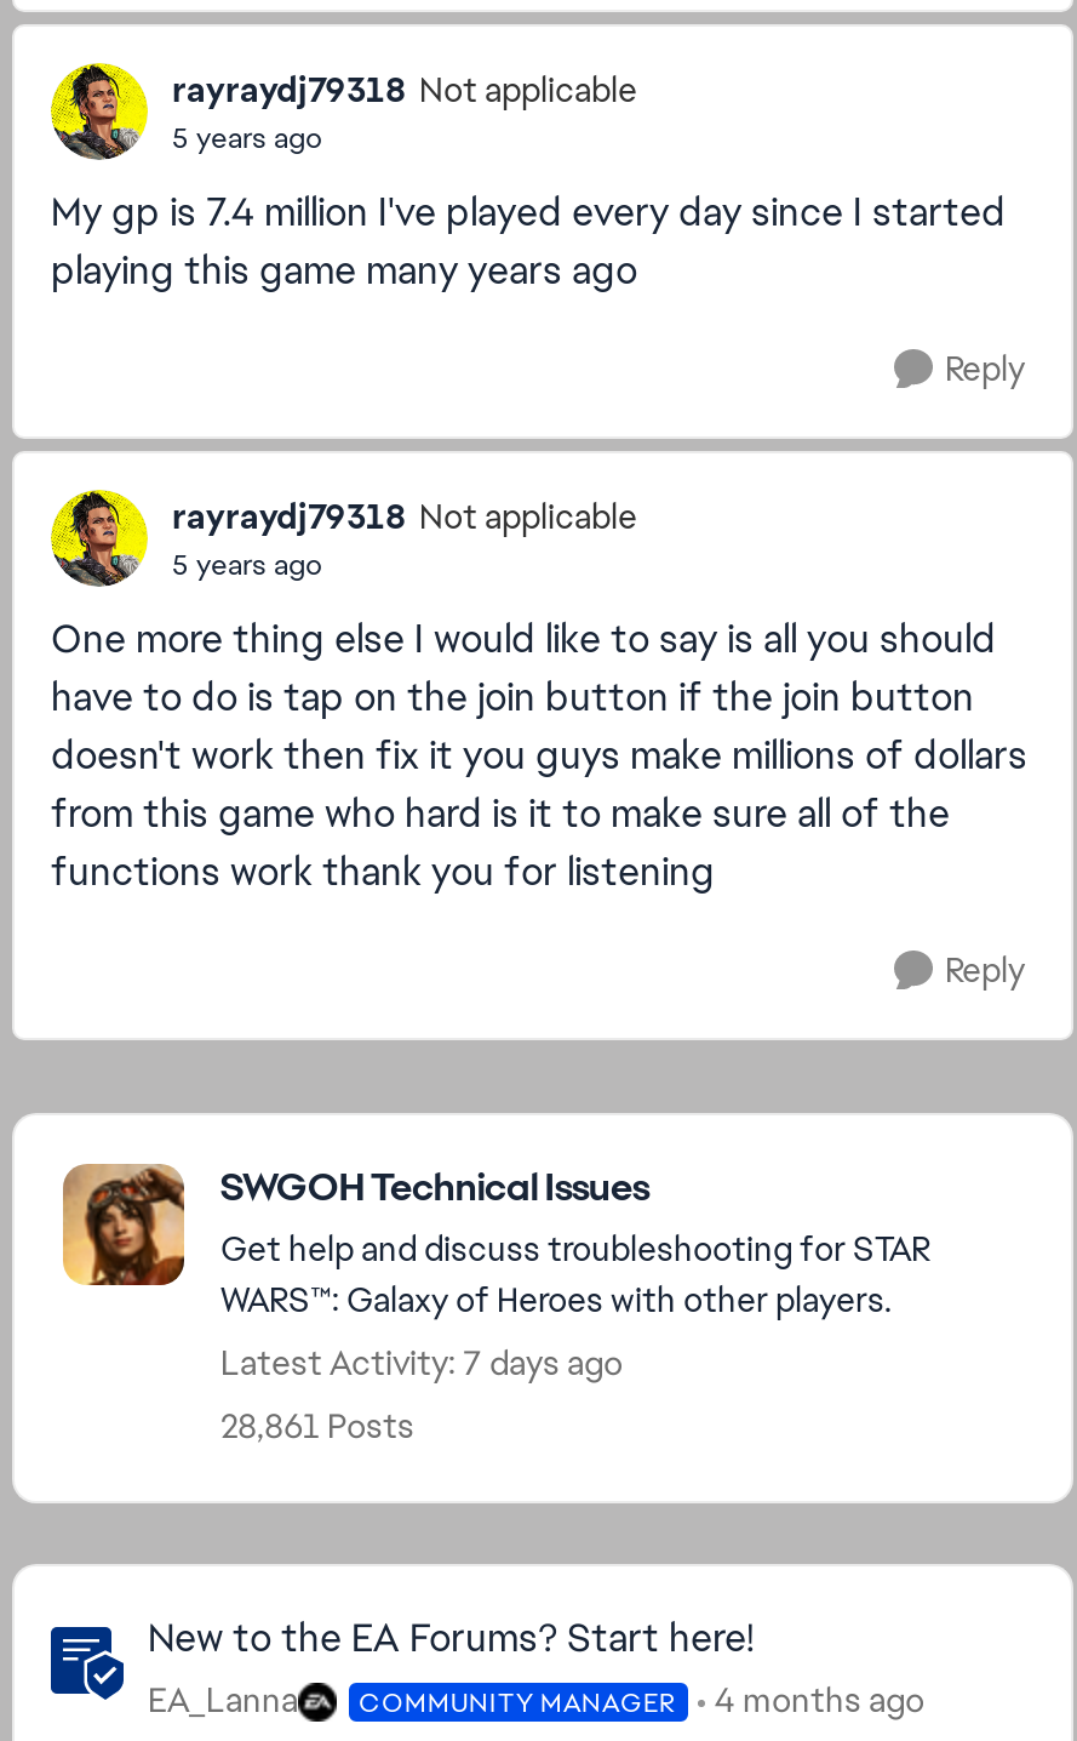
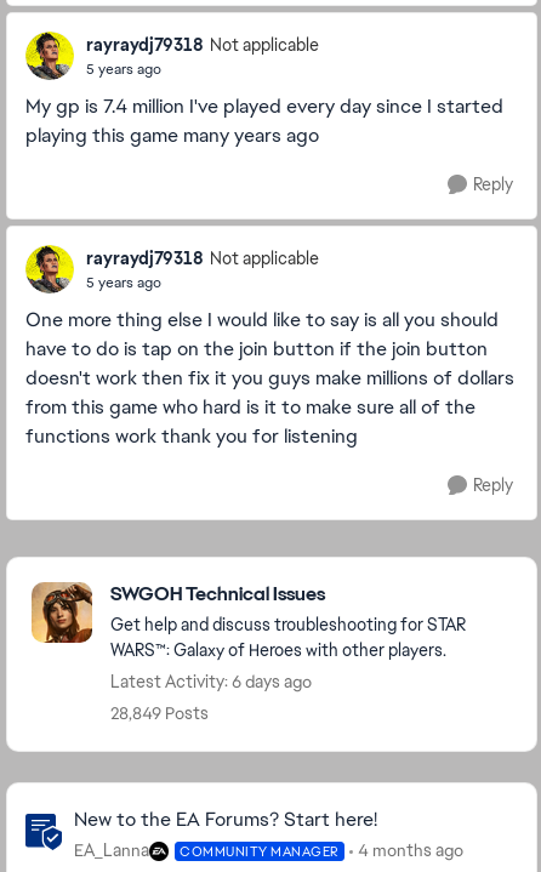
- Latest Activity: 7 days ago
+ Latest Activity: 6 days ago

- 28,861 Posts
+ 28,849 Posts
